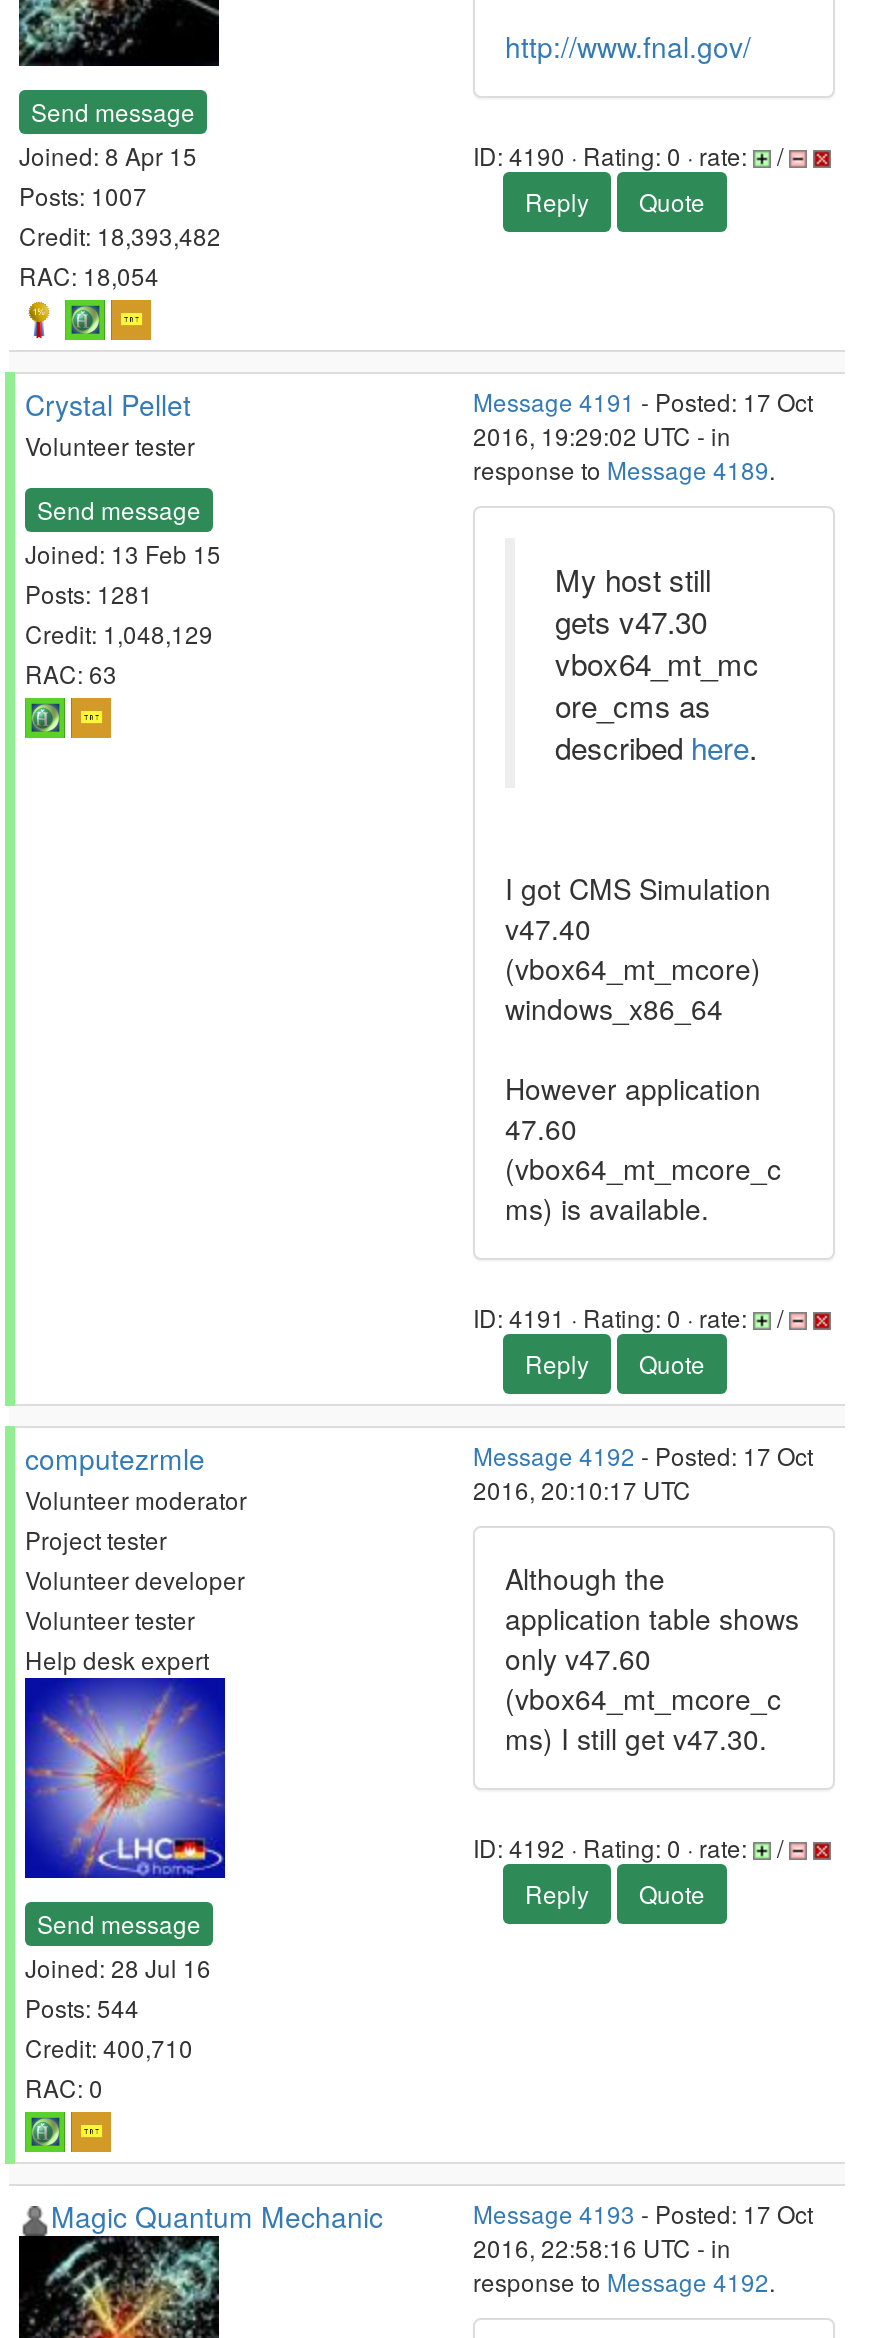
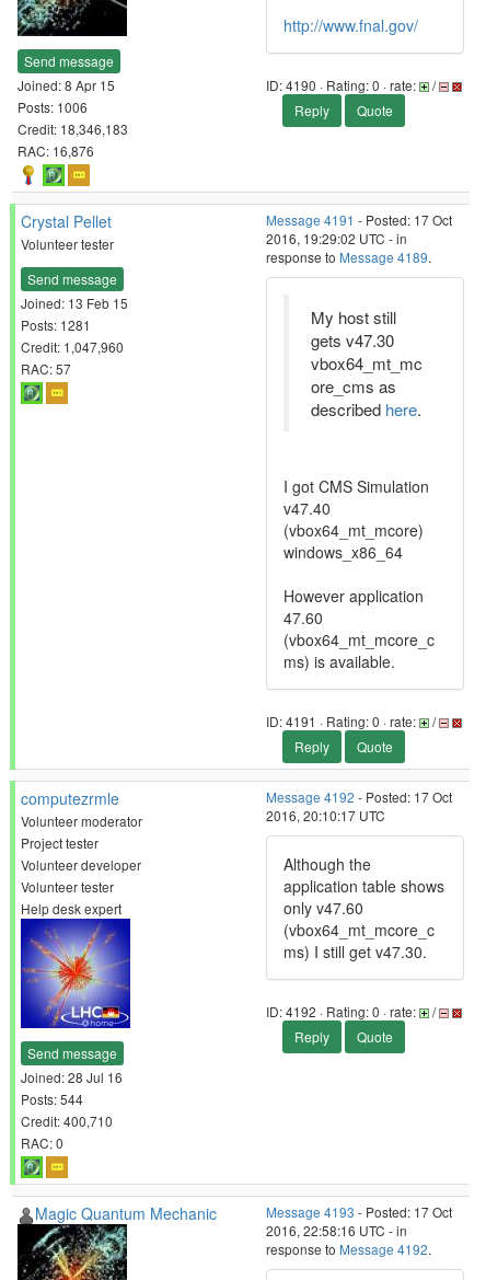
- Posts: 1007
+ Posts: 1006

- Credit: 18,393,482
+ Credit: 18,346,183

- RAC: 18,054
+ RAC: 16,876

- Credit: 1,048,129
+ Credit: 1,047,960

- RAC: 63
+ RAC: 57
